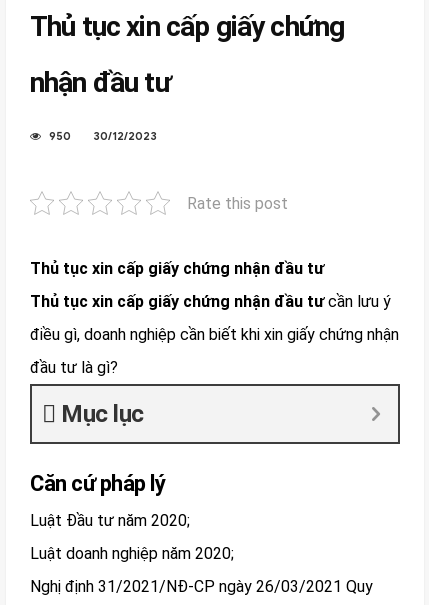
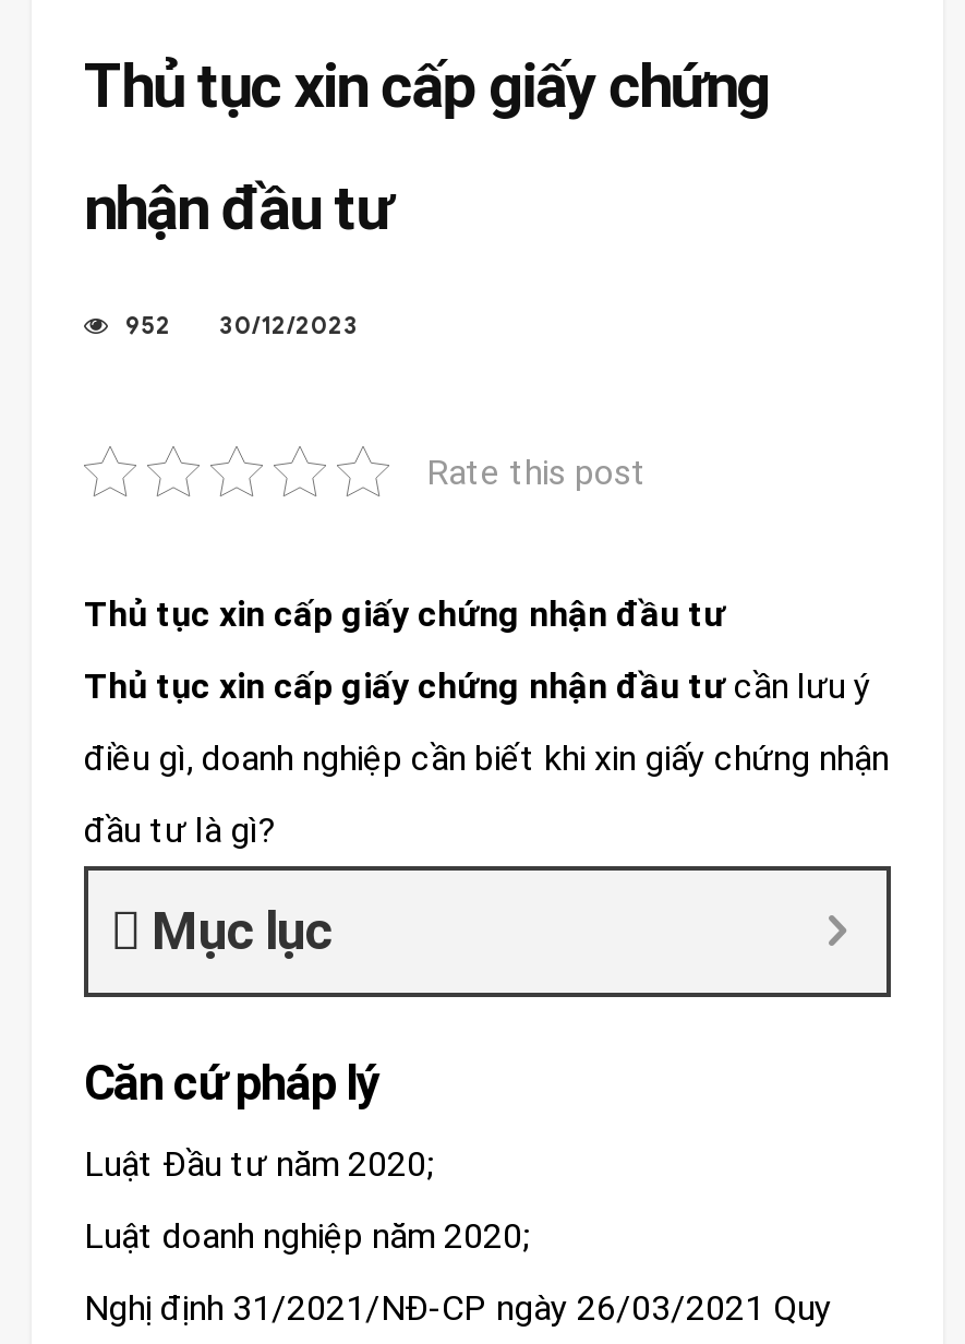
- 950 30/12/2023
+ 952 30/12/2023
